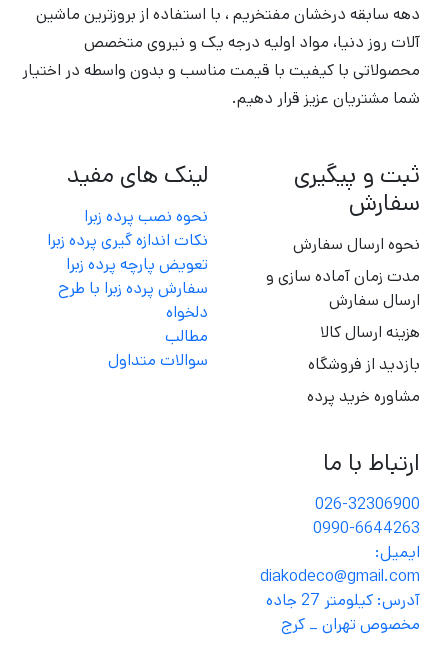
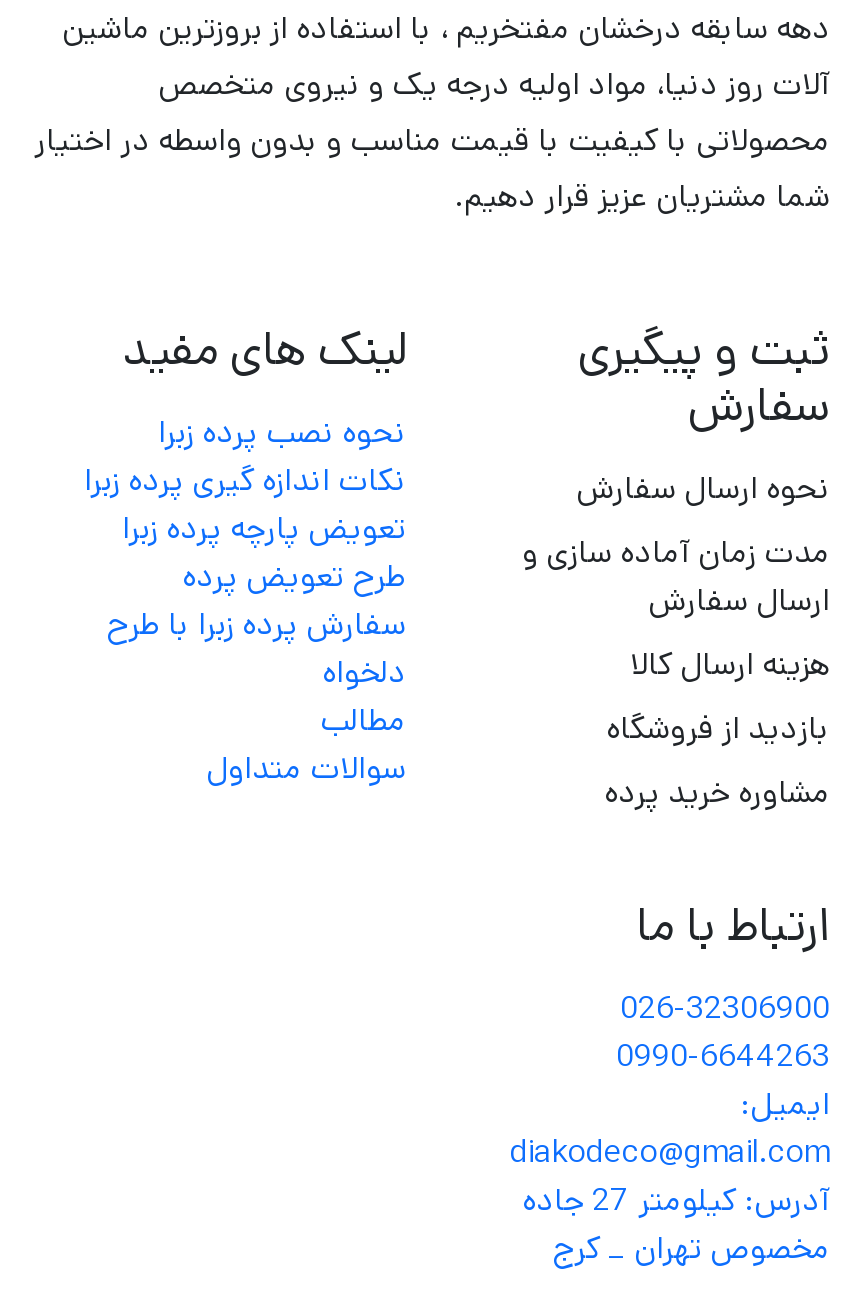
moved down: سفارش پرده زبرا با طرح | دلخواه | مطالب | سوالات متداول

+ طرح تعویض پرده
